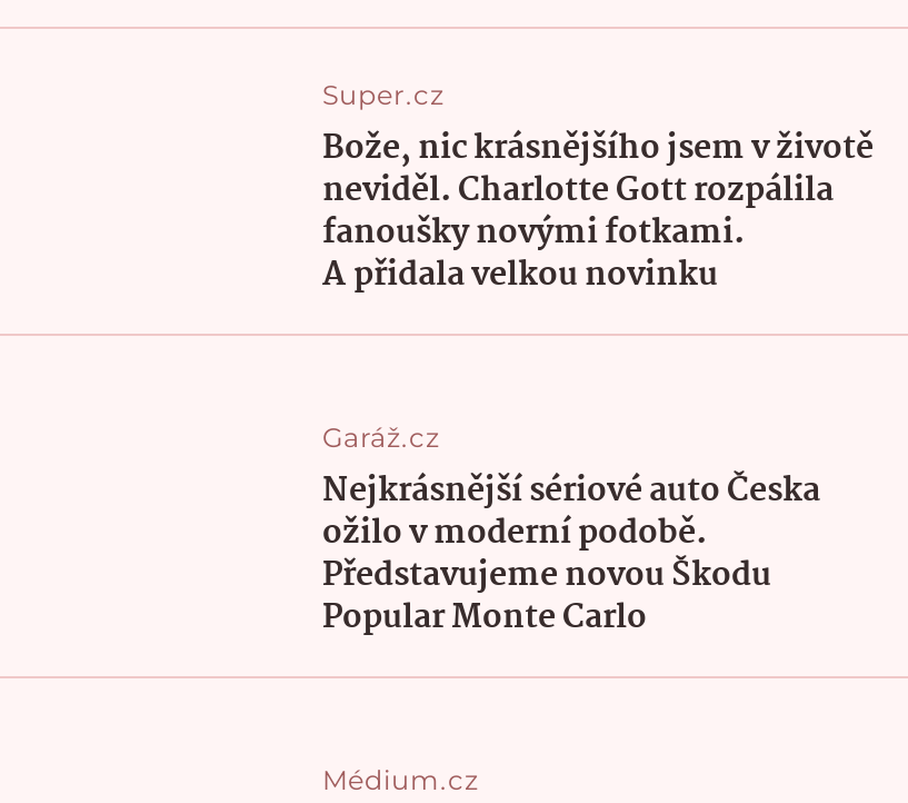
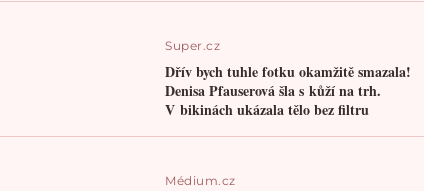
- Bože, nic krásnějšího jsem v životě
- neviděl. Charlotte Gott rozpálila
- fanoušky novými fotkami.
- A přidala velkou novinku
- Garáž.cz
- Nejkrásnější sériové auto Česka
- ožilo v moderní podobě.
- Představujeme novou Škodu
- Popular Monte Carlo
+ Dřív bych tuhle fotku okamžitě smazala!
+ Denisa Pfauserová šla s kůží na trh.
+ V bikinách ukázala tělo bez filtru
